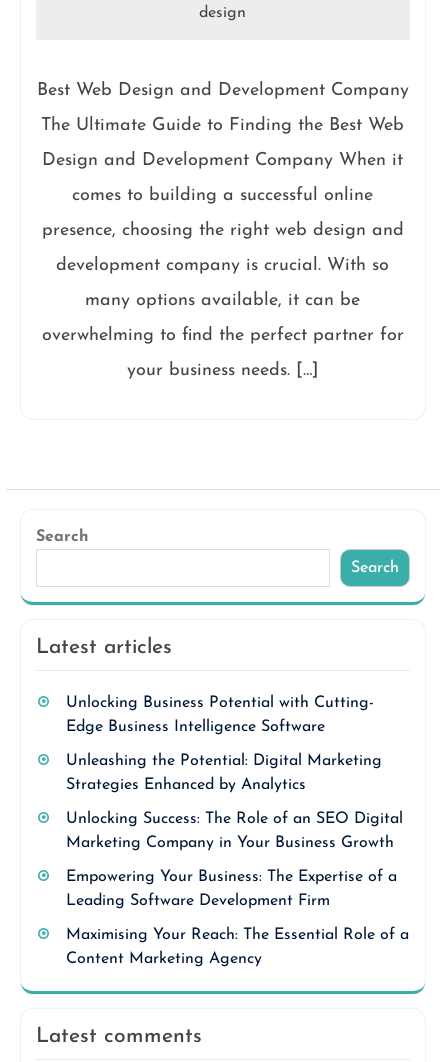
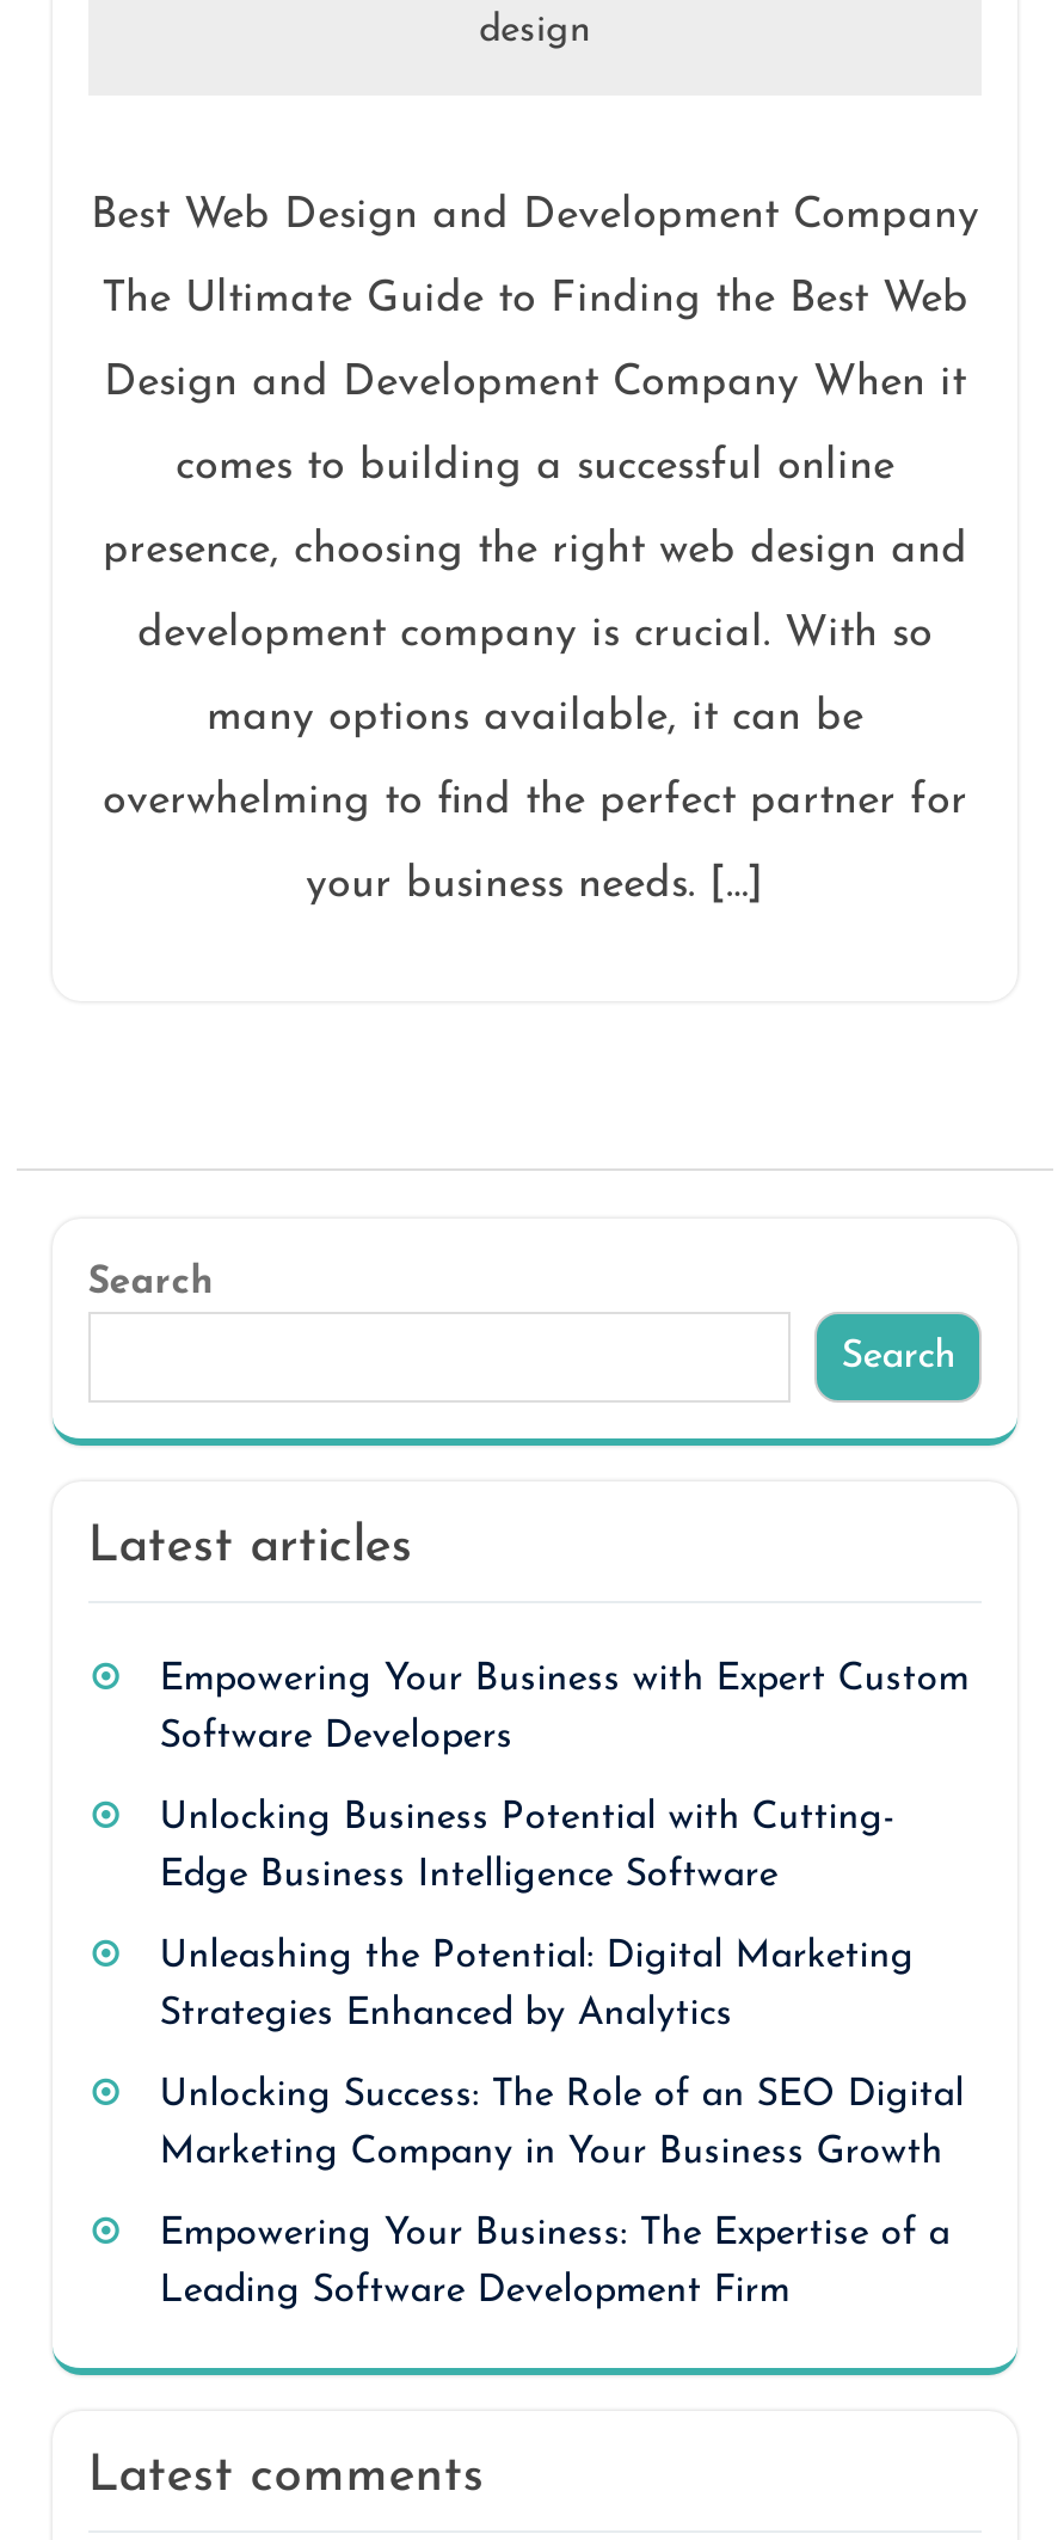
+ Empowering Your Business with Expert Custom
+ Software Developers

moved down: Unlocking Business Potential with Cutting- | Edge Business Intelligence Software | Unleashing the Potential: Digital Marketing | Strategies Enhanced by Analytics | Unlocking Success: The Role of an SEO Digital | Marketing Company in Your Business Growth | Empowering Your Business: The Expertise of a | Leading Software Development Firm

- Maximising Your Reach: The Essential Role of a
- Content Marketing Agency
